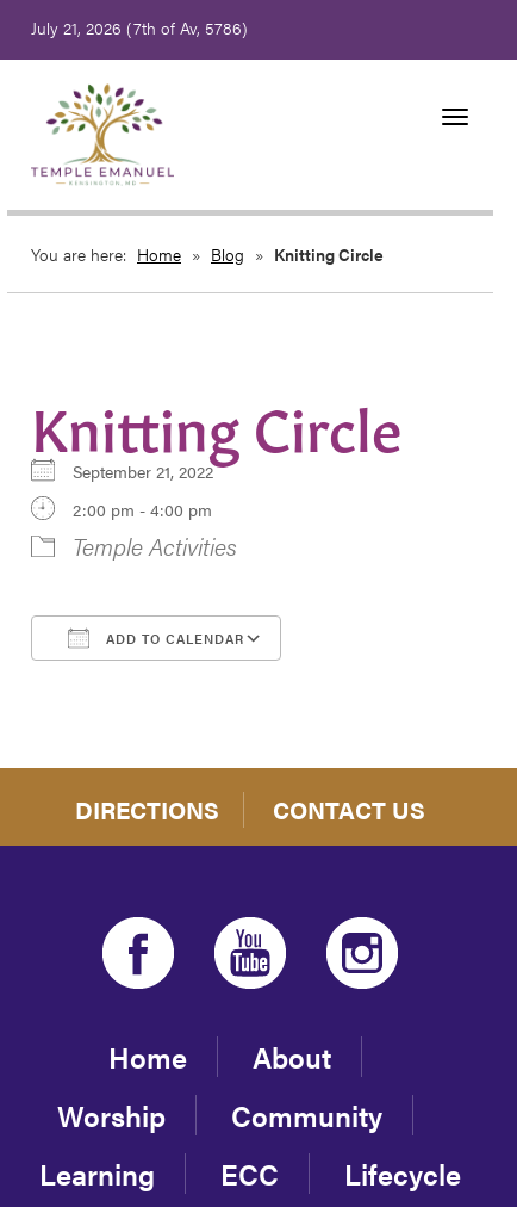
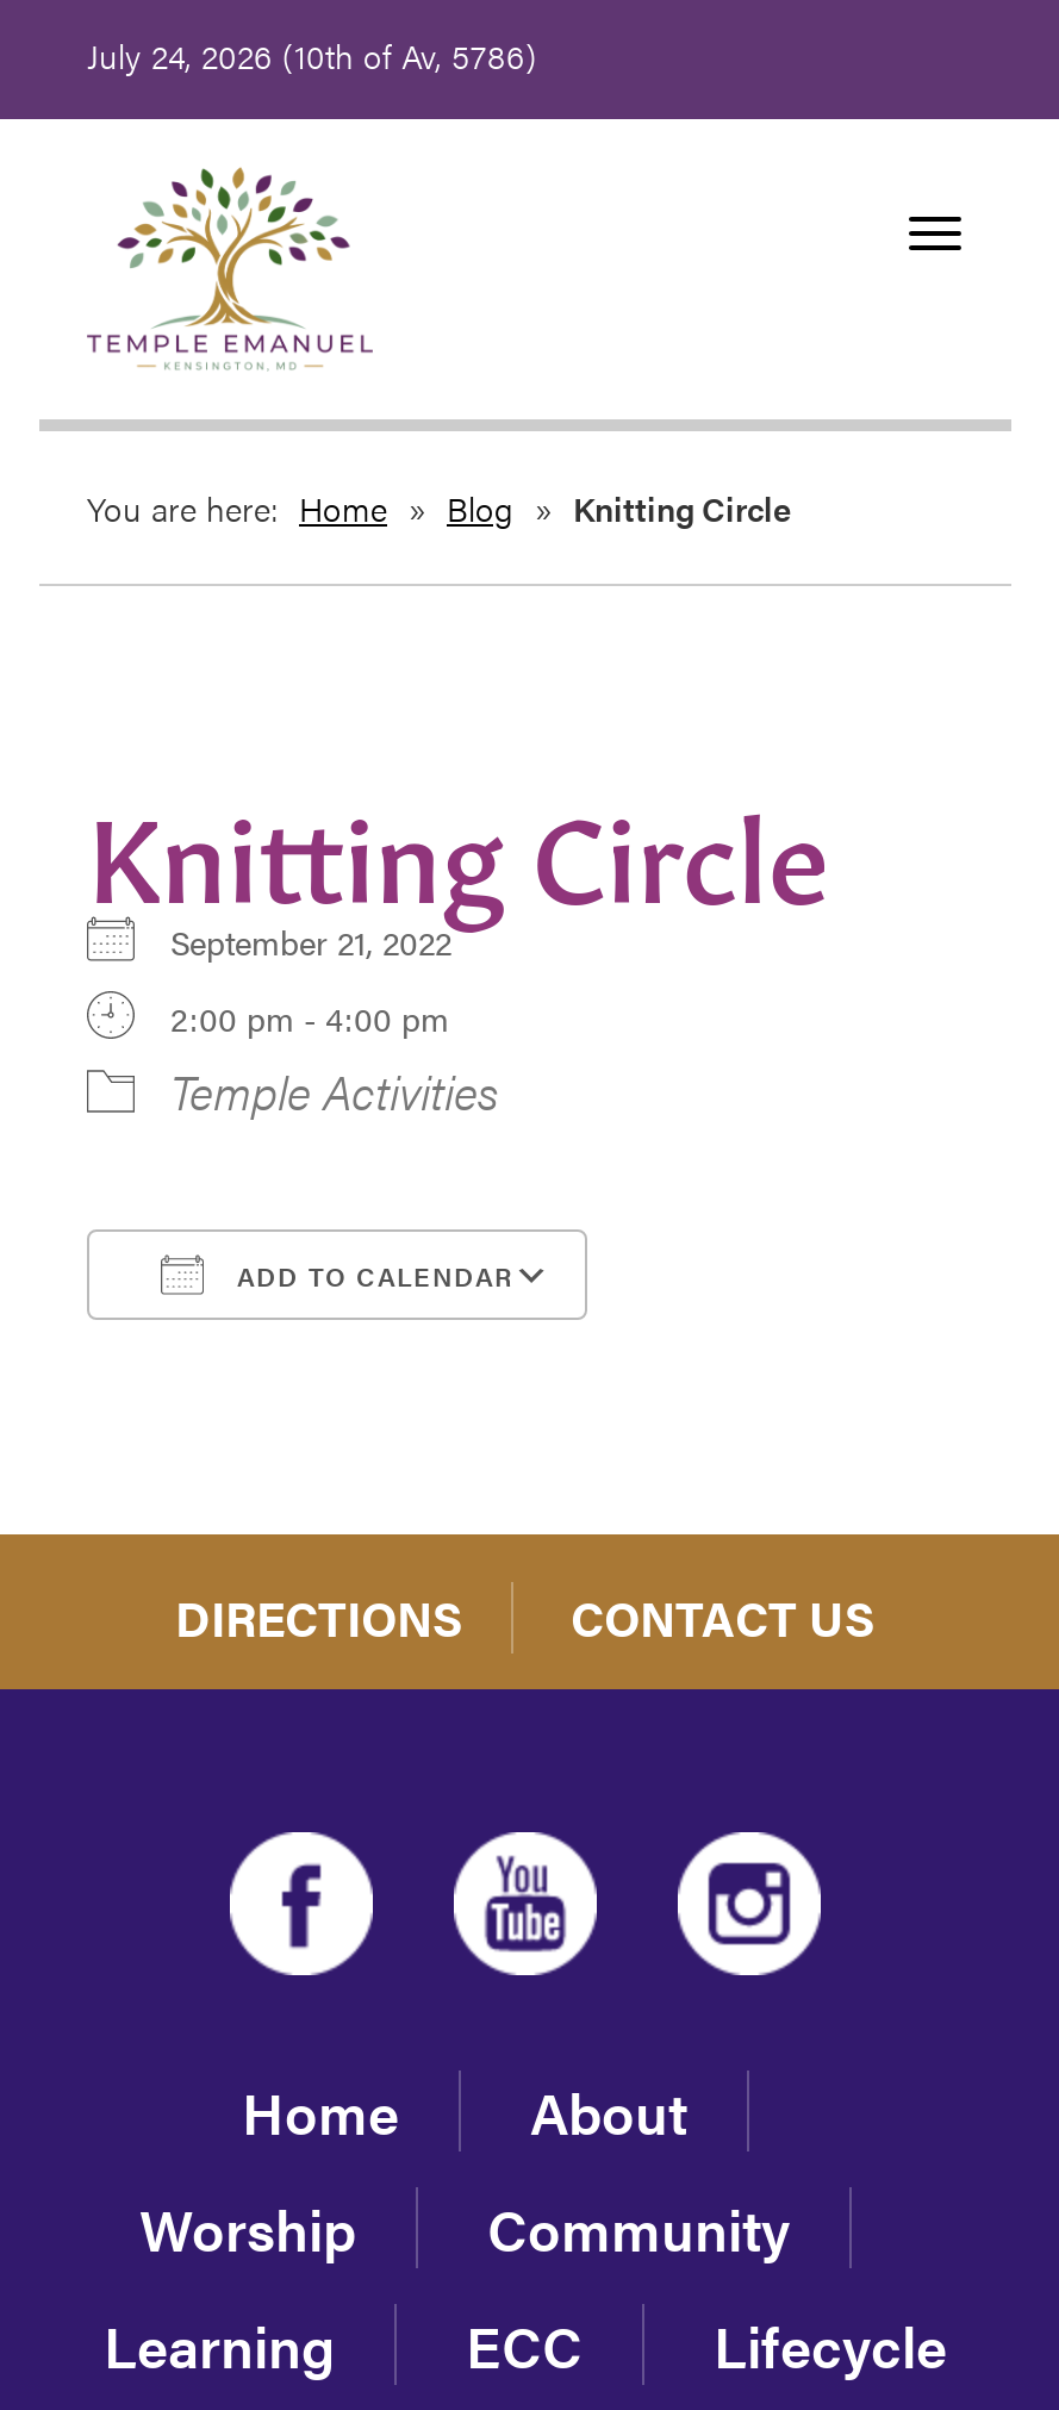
- July 21, 2026 (7th of Av, 5786)
+ July 24, 2026 (10th of Av, 5786)
